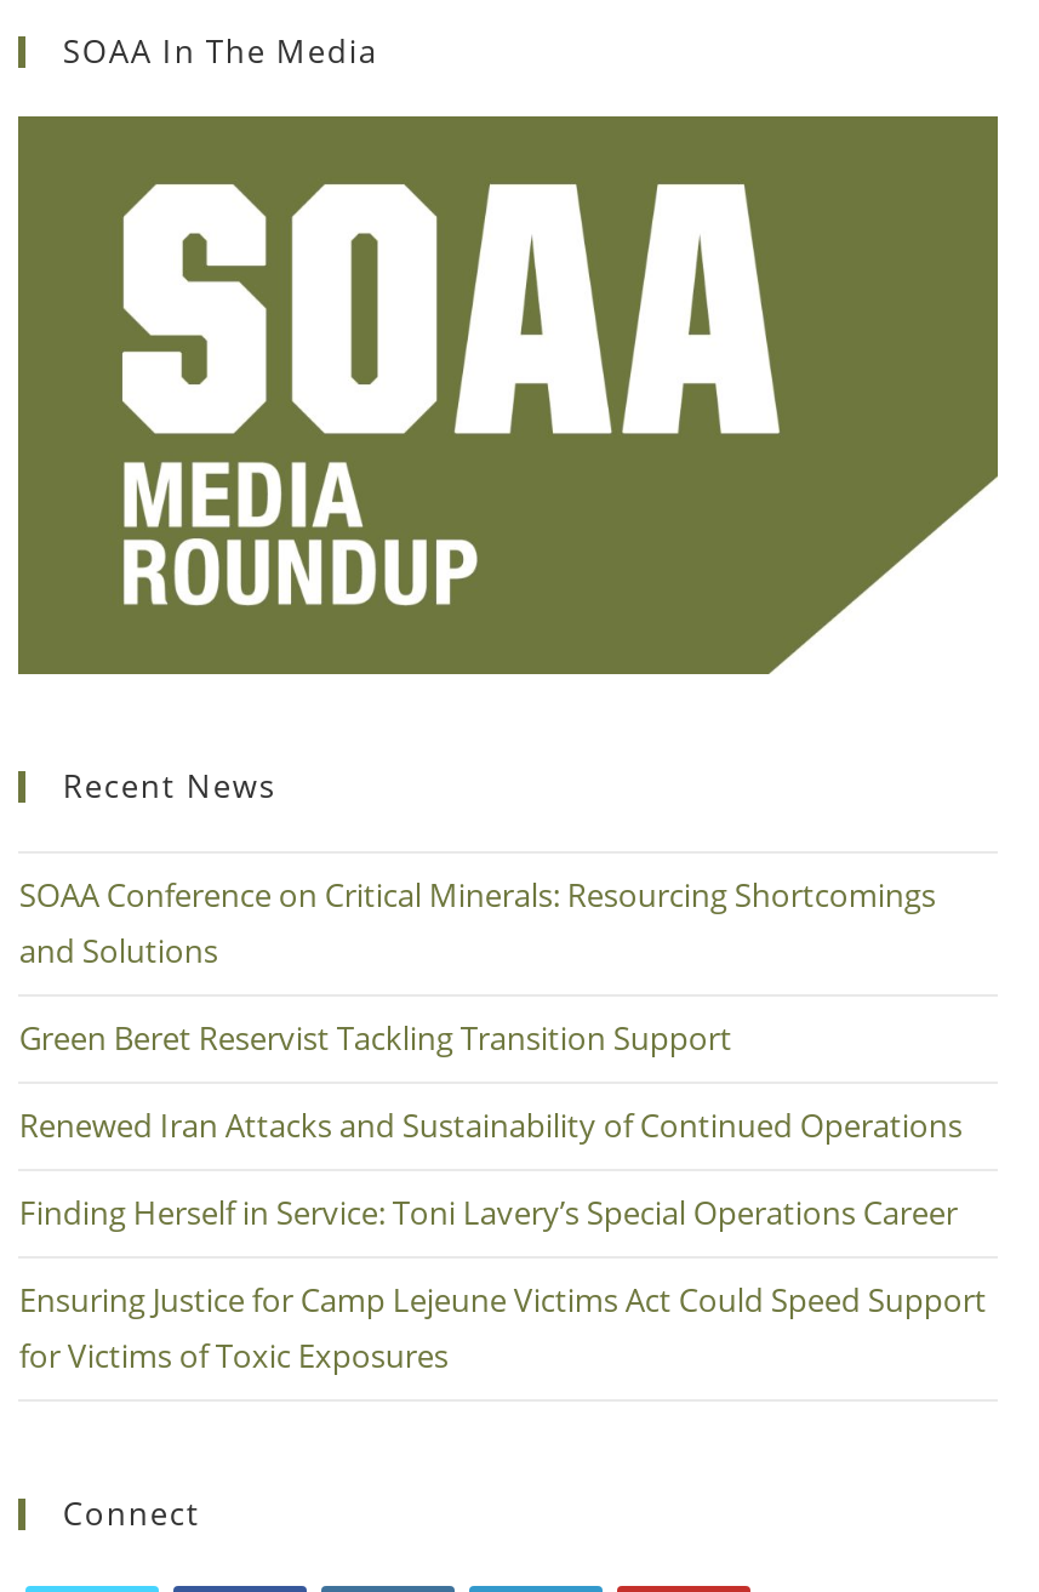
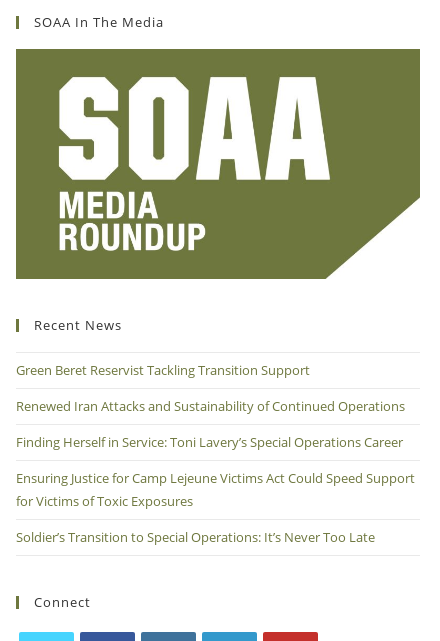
- SOAA Conference on Critical Minerals: Resourcing Shortcomings
- and Solutions

moved up: Green Beret Reservist Tackling Transition Support | Renewed Iran Attacks and Sustainability of Continued Operations | Finding Herself in Service: Toni Lavery’s Special Operations Career | Ensuring Justice for Camp Lejeune Victims Act Could Speed Support | for Victims of Toxic Exposures

+ Soldier’s Transition to Special Operations: It’s Never Too Late
